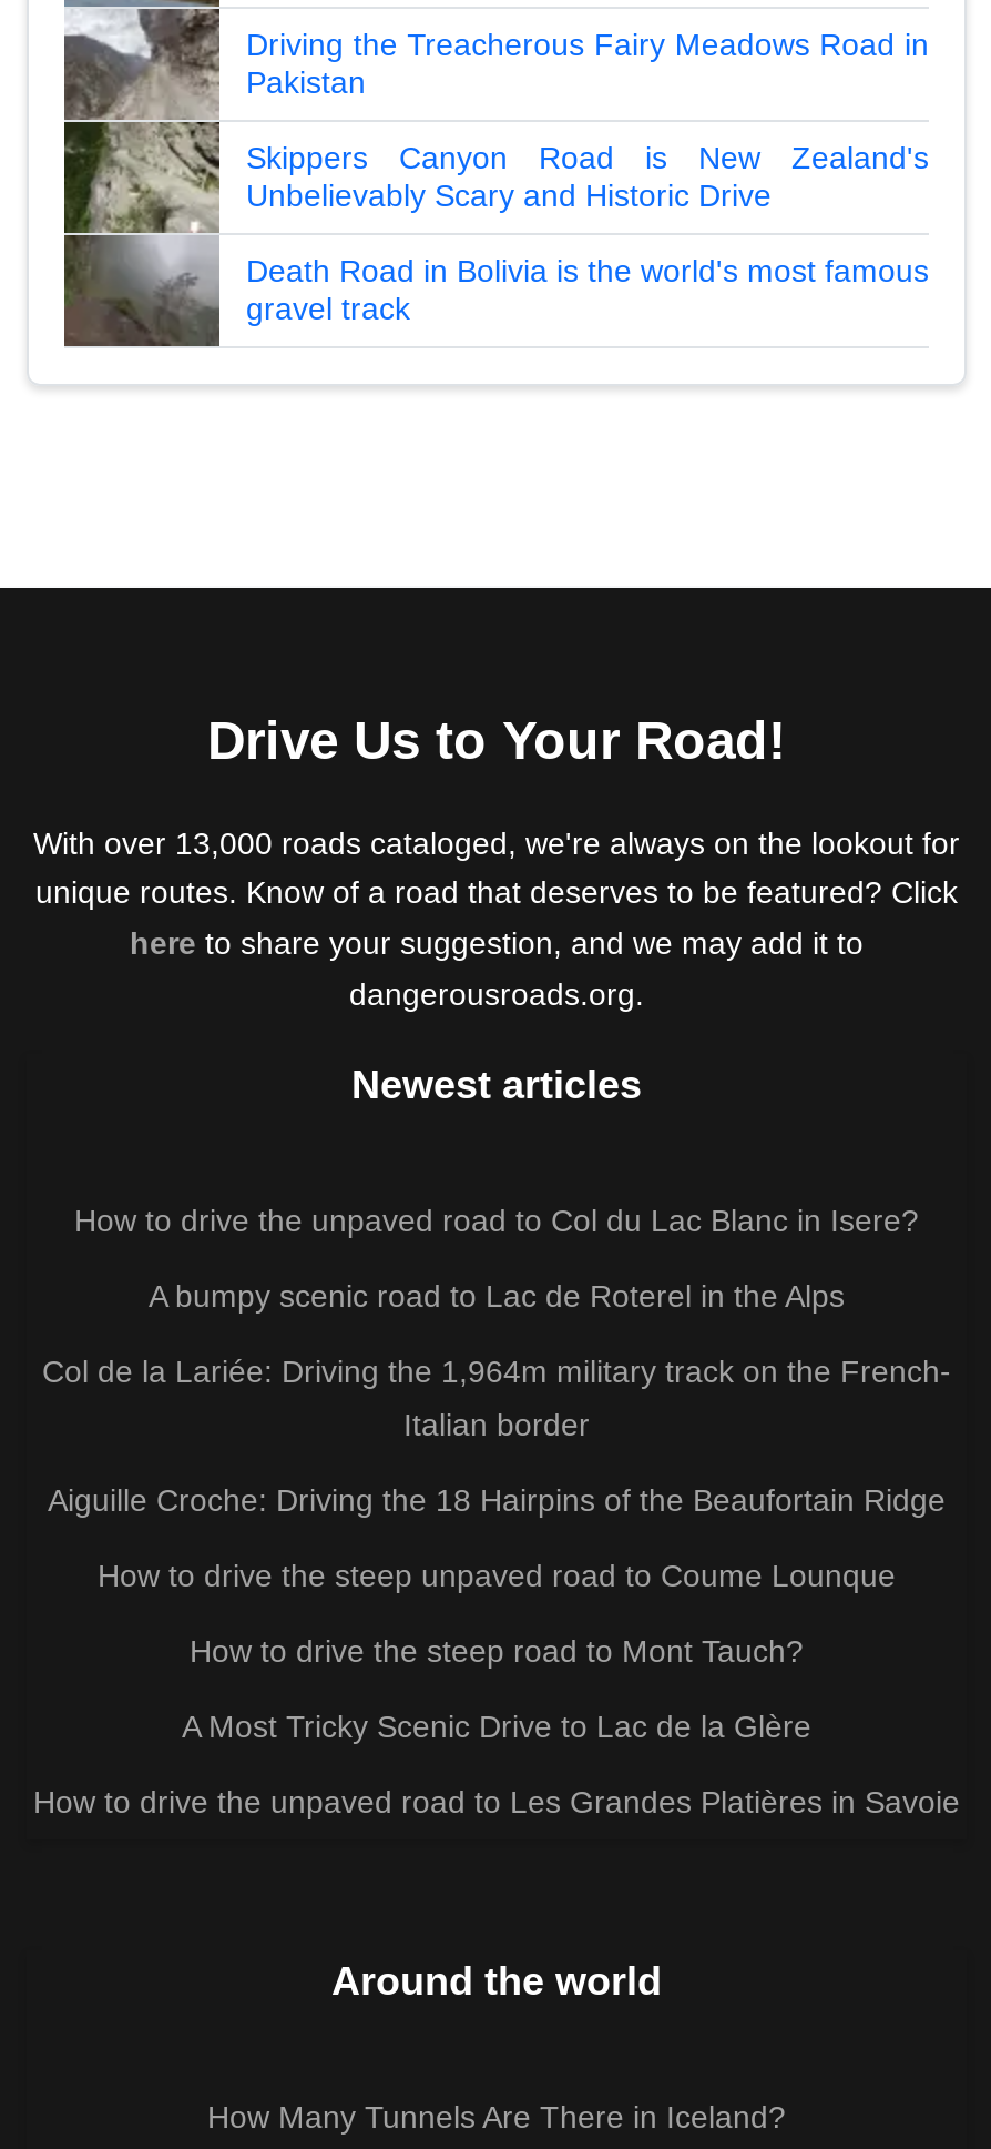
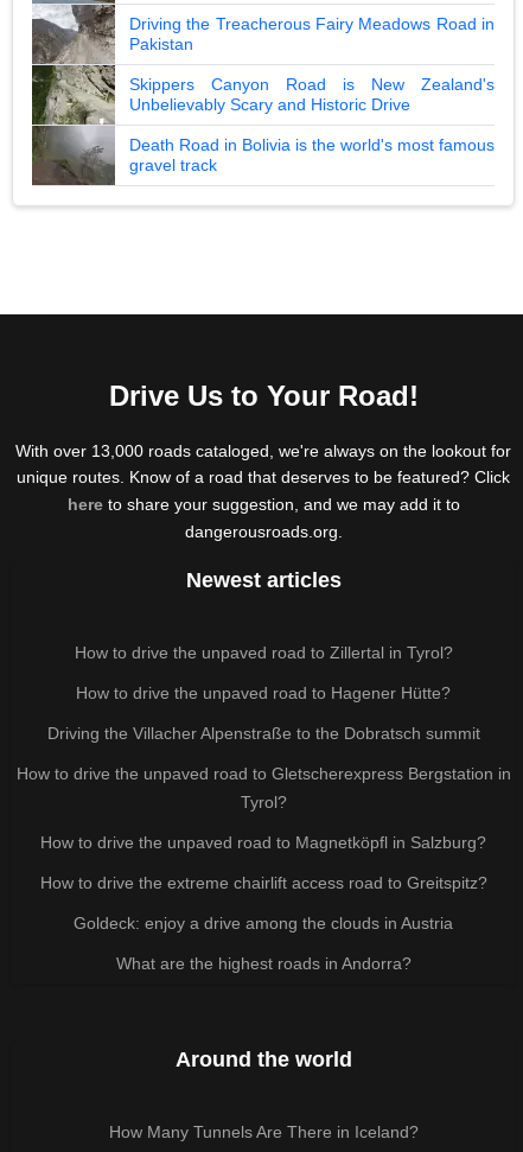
- How to drive the unpaved road to Col du Lac Blanc in Isere?
+ How to drive the unpaved road to Zillertal in Tyrol?

- A bumpy scenic road to Lac de Roterel in the Alps
+ How to drive the unpaved road to Hagener Hütte?

- Col de la Lariée: Driving the 1,964m military track on the French-
+ Driving the Villacher Alpenstraße to the Dobratsch summit

- Italian border
+ How to drive the unpaved road to Gletscherexpress Bergstation in

- Aiguille Croche: Driving the 18 Hairpins of the Beaufortain Ridge
+ Tyrol?

- How to drive the steep unpaved road to Coume Lounque
+ How to drive the unpaved road to Magnetköpfl in Salzburg?

- How to drive the steep road to Mont Tauch?
+ How to drive the extreme chairlift access road to Greitspitz?

- A Most Tricky Scenic Drive to Lac de la Glère
+ Goldeck: enjoy a drive among the clouds in Austria

- How to drive the unpaved road to Les Grandes Platières in Savoie
+ What are the highest roads in Andorra?
